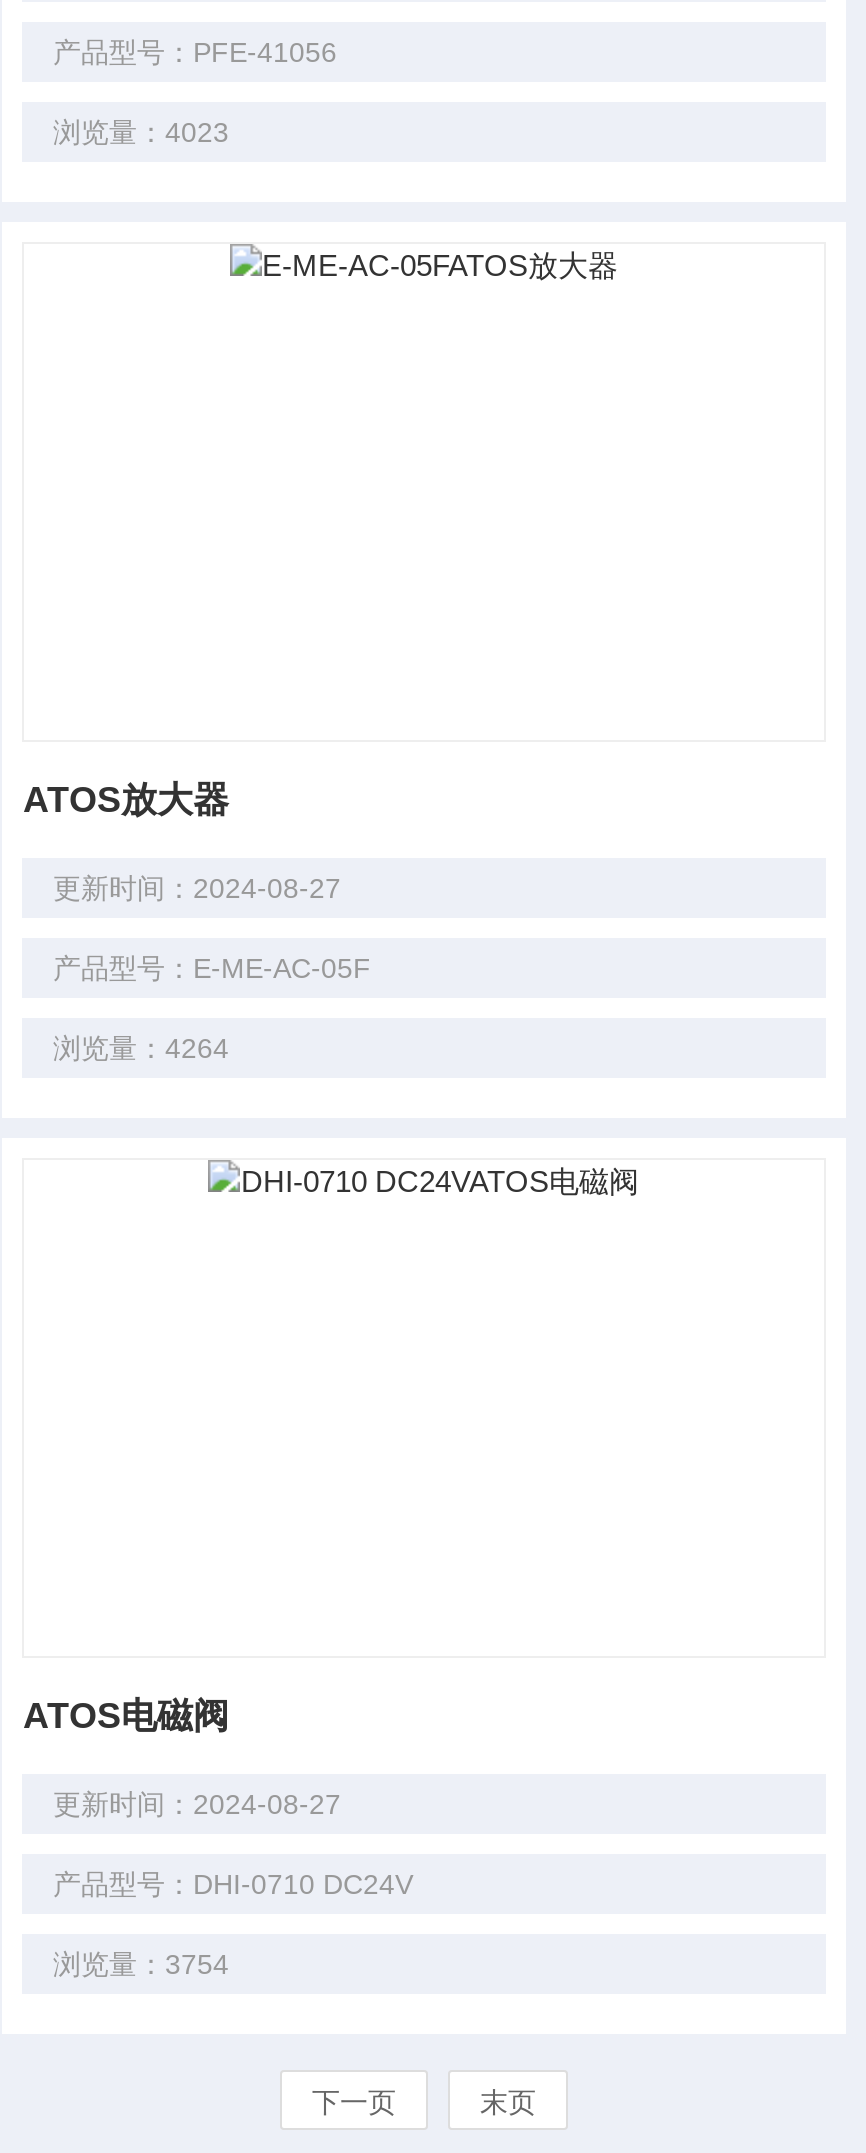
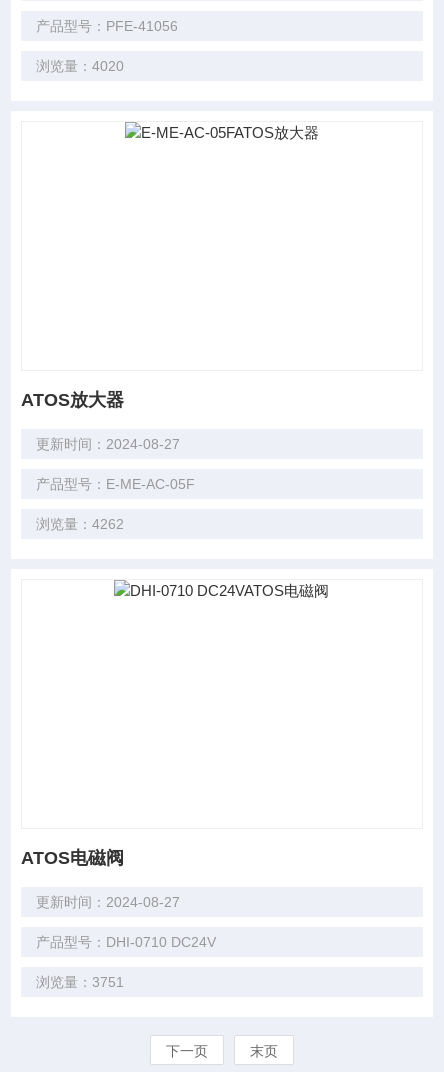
- 浏览量：4023
+ 浏览量：4020

- 浏览量：4264
+ 浏览量：4262

- 浏览量：3754
+ 浏览量：3751
